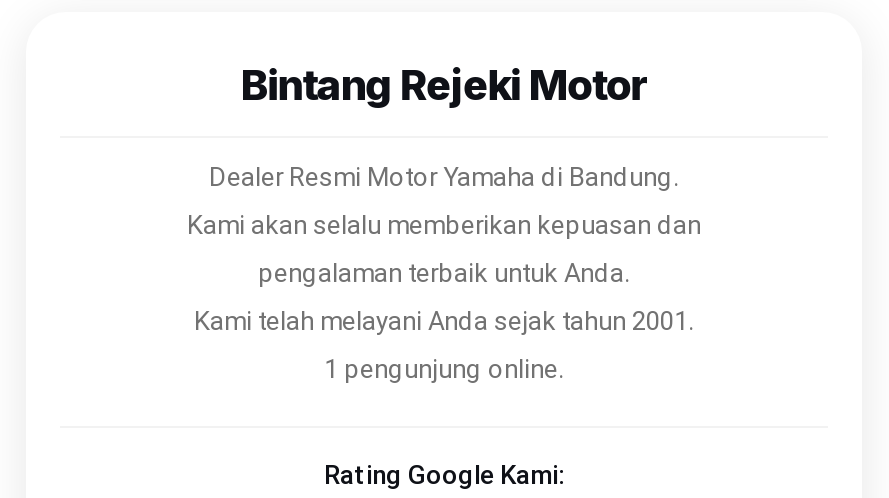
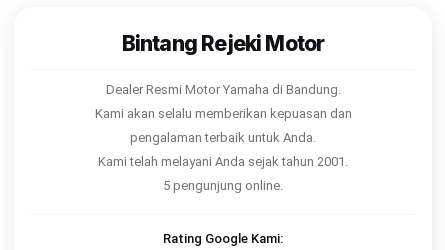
- 1 pengunjung online.
+ 5 pengunjung online.
